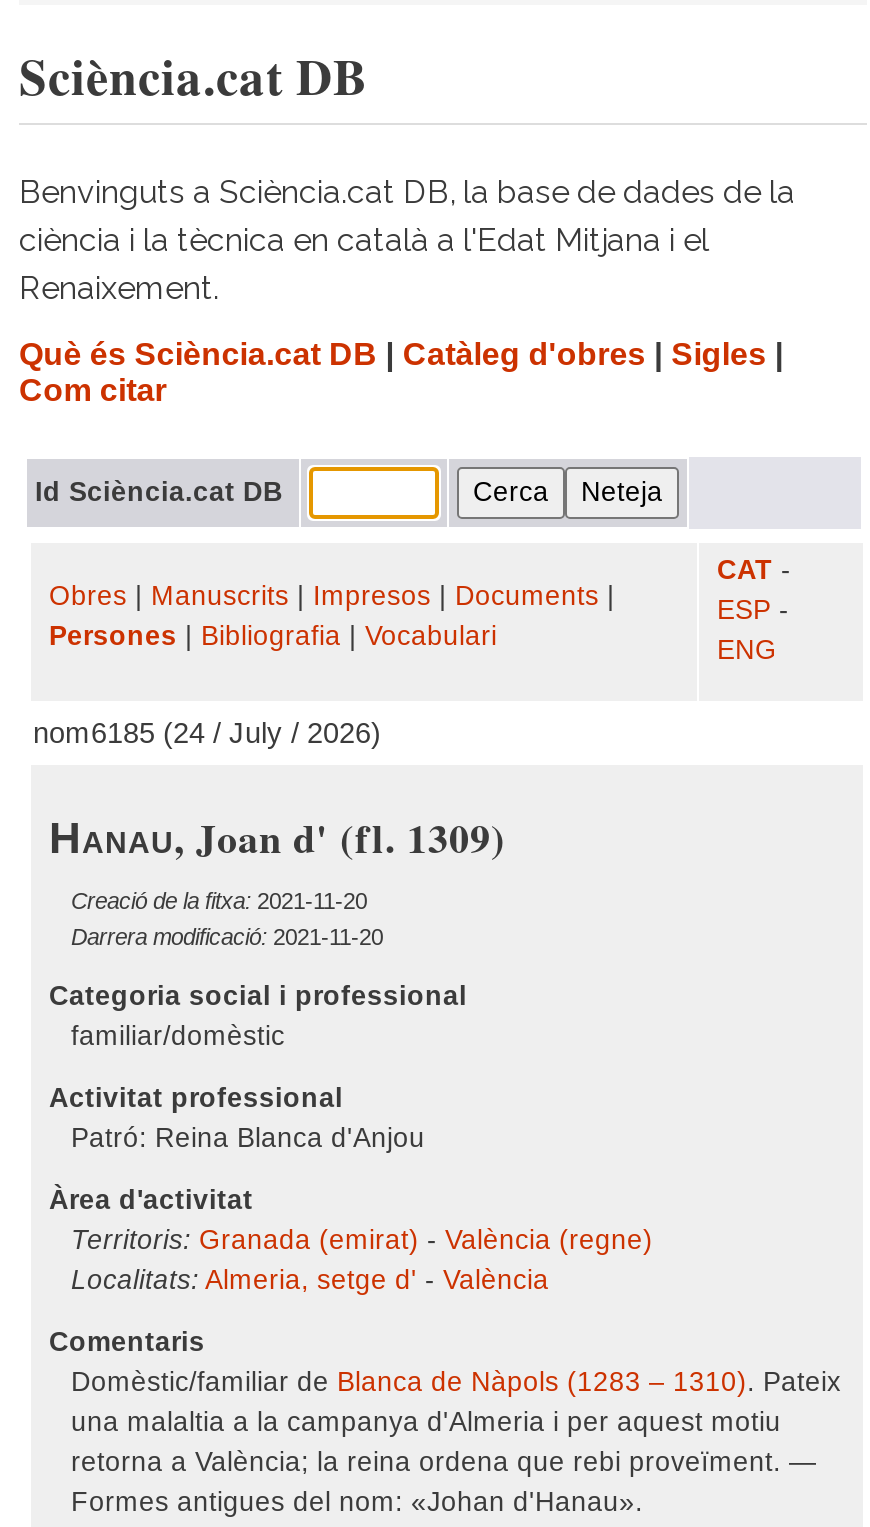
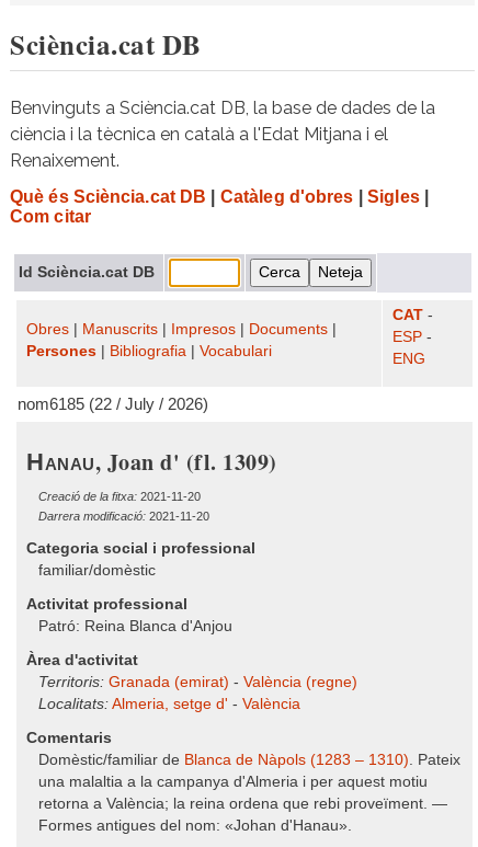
- nom6185 (24 / July / 2026)
+ nom6185 (22 / July / 2026)
